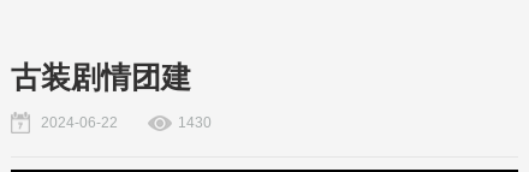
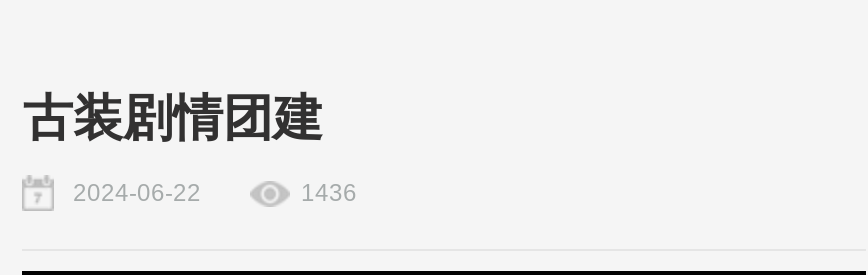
- 1430
+ 1436
